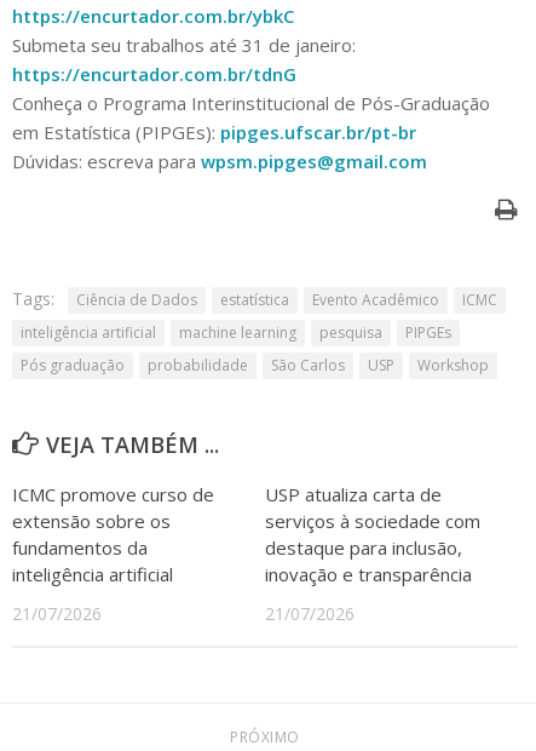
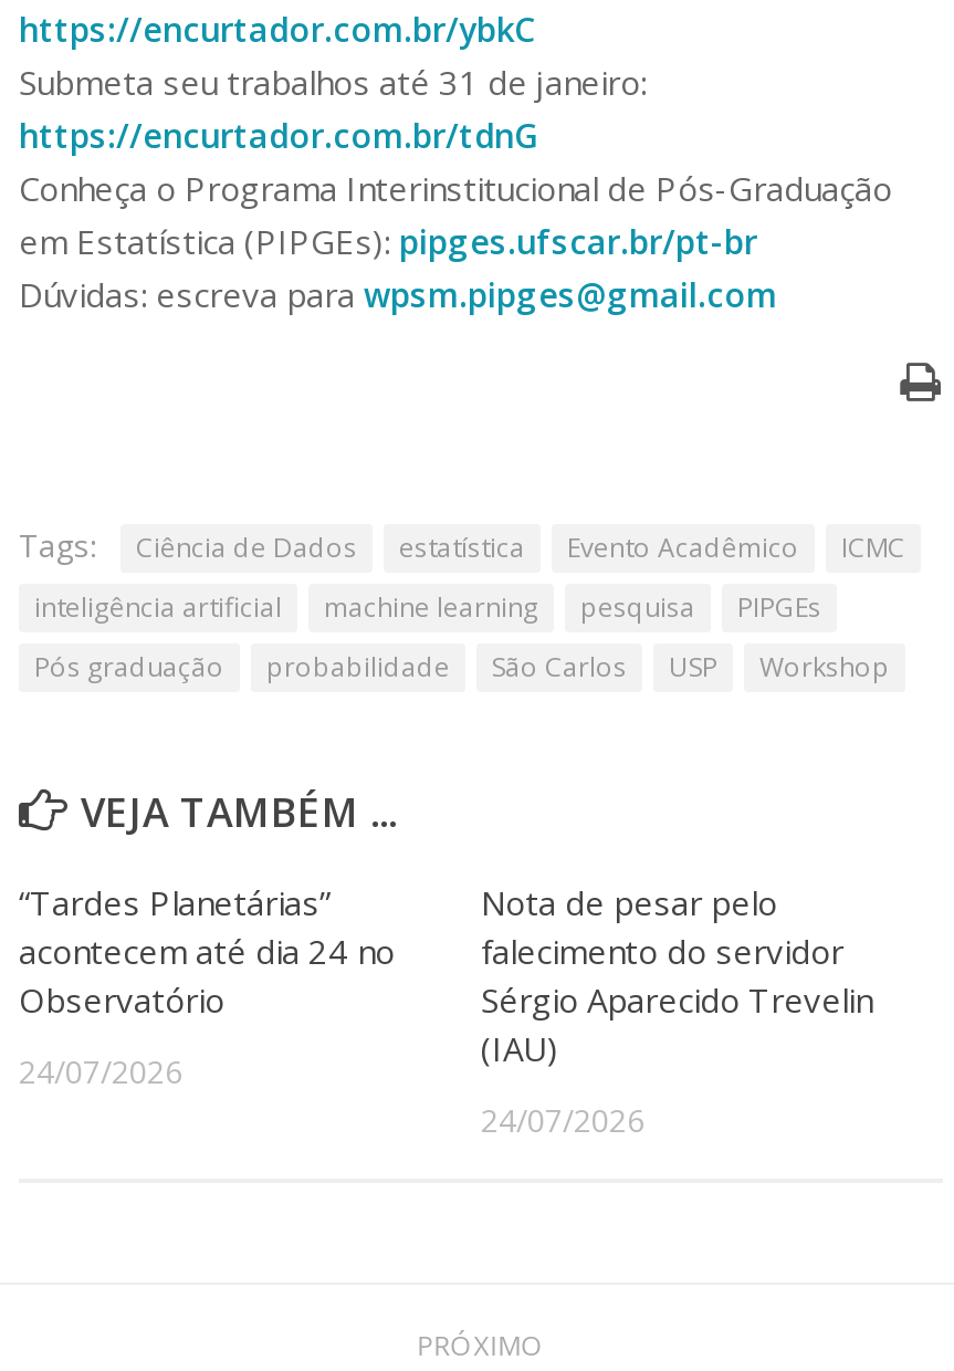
- ICMC promove curso de
- extensão sobre os
- fundamentos da
- inteligência artificial
+ “Tardes Planetárias”
+ acontecem até dia 24 no
+ Observatório

- USP atualiza carta de
- serviços à sociedade com
- destaque para inclusão,
- inovação e transparência
+ Nota de pesar pelo
+ falecimento do servidor
+ Sérgio Aparecido Trevelin
+ (IAU)

- 21/07/2026
+ 24/07/2026

- 21/07/2026
+ 24/07/2026
